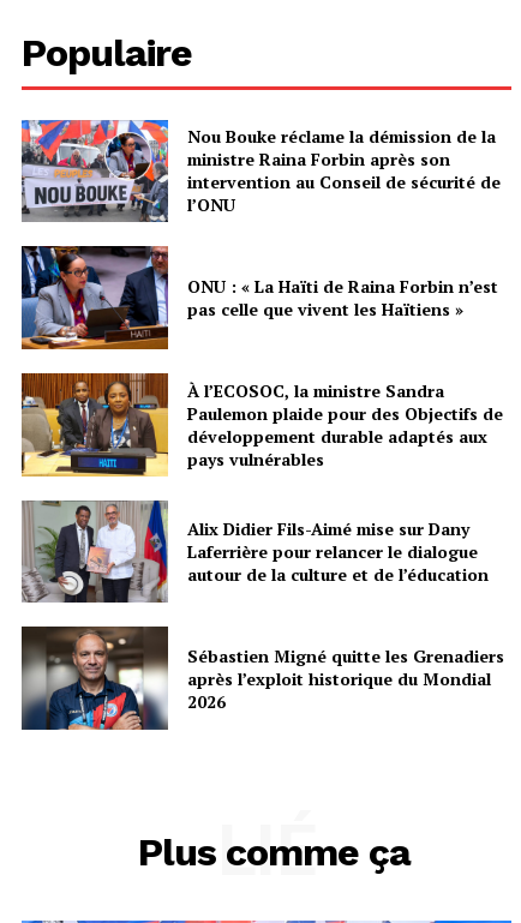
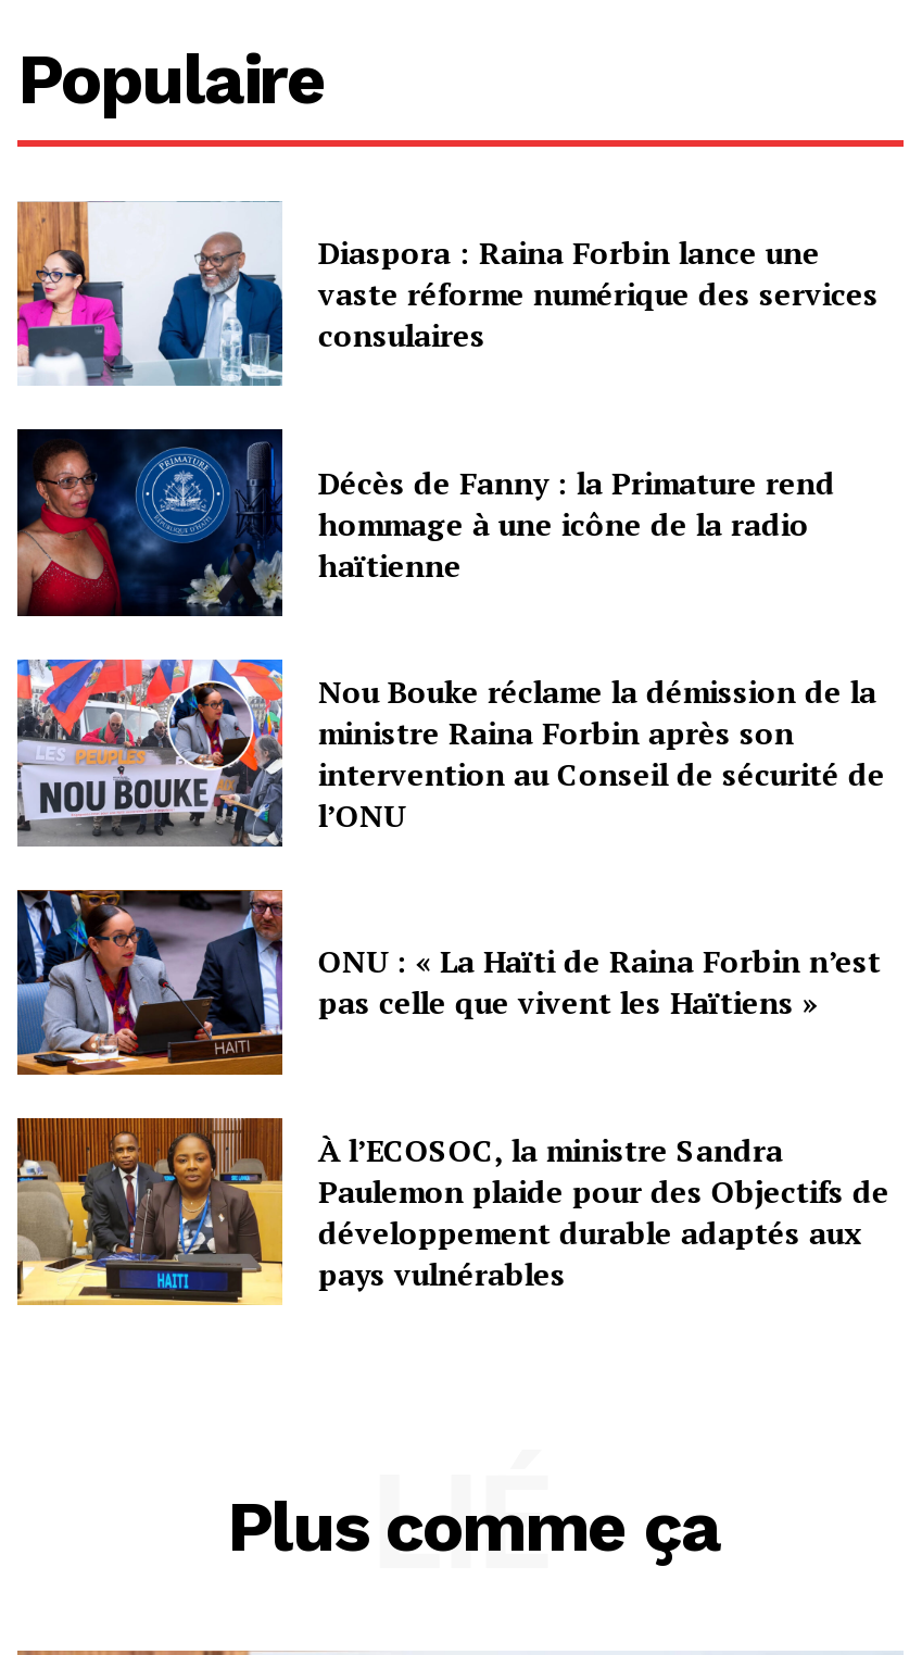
+ [image]
+ Diaspora : Raina Forbin lance une
+ vaste réforme numérique des services
+ consulaires

+ [image]
+ Décès de Fanny : la Primature rend
+ hommage à une icône de la radio
+ haïtienne

moved down: [image] | Nou Bouke réclame la démission de la | ministre Raina Forbin après son | ... | développement durable adaptés aux | pays vulnérables

- [image]
- Alix Didier Fils-Aimé mise sur Dany
- Laferrière pour relancer le dialogue
- autour de la culture et de l’éducation

- [image]
- Sébastien Migné quitte les Grenadiers
- après l’exploit historique du Mondial
- 2026
